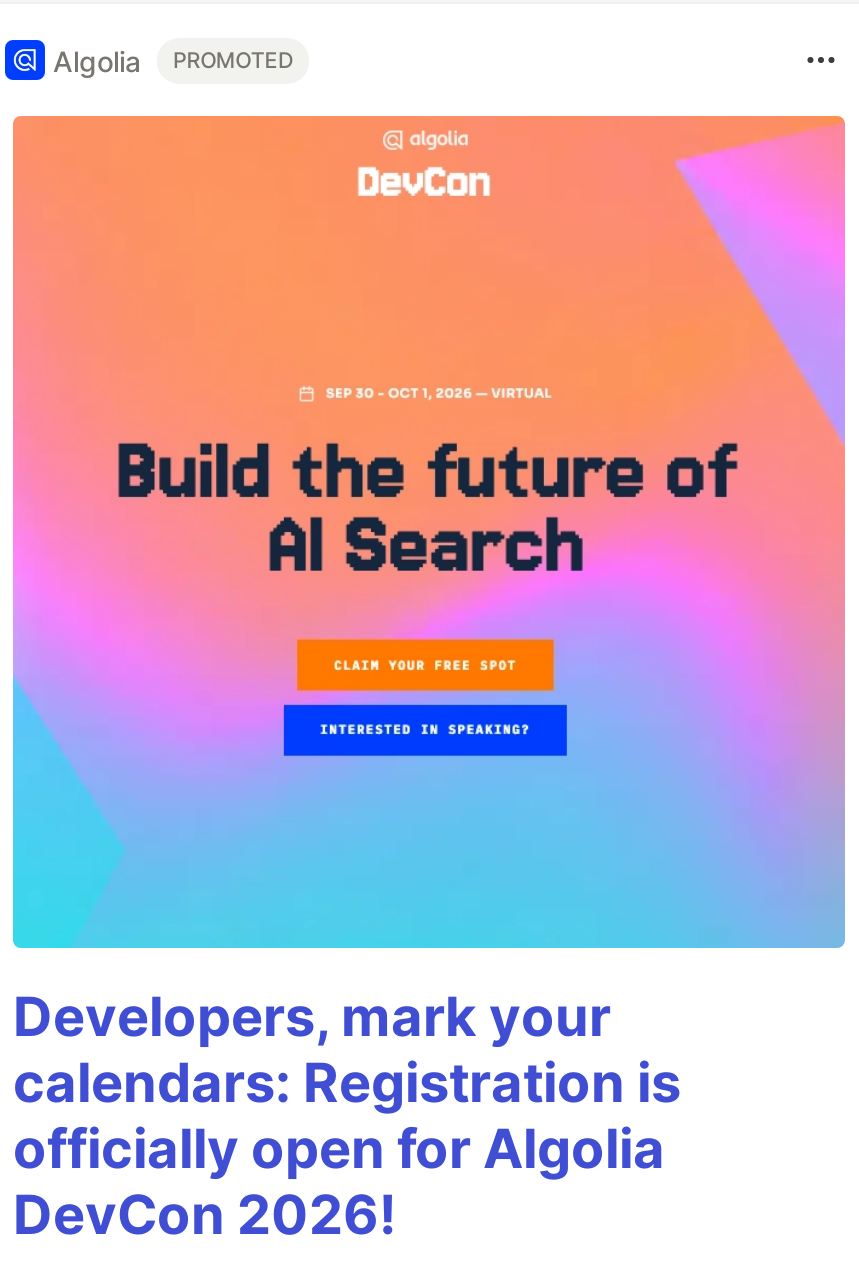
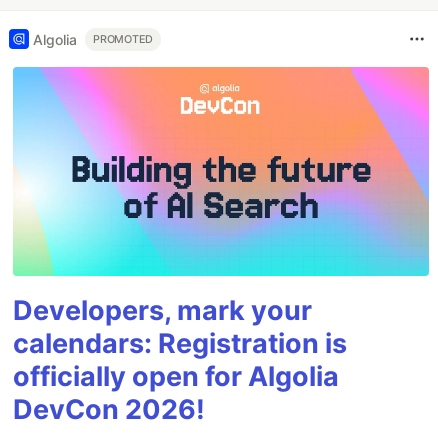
- [image]
+ [image]
